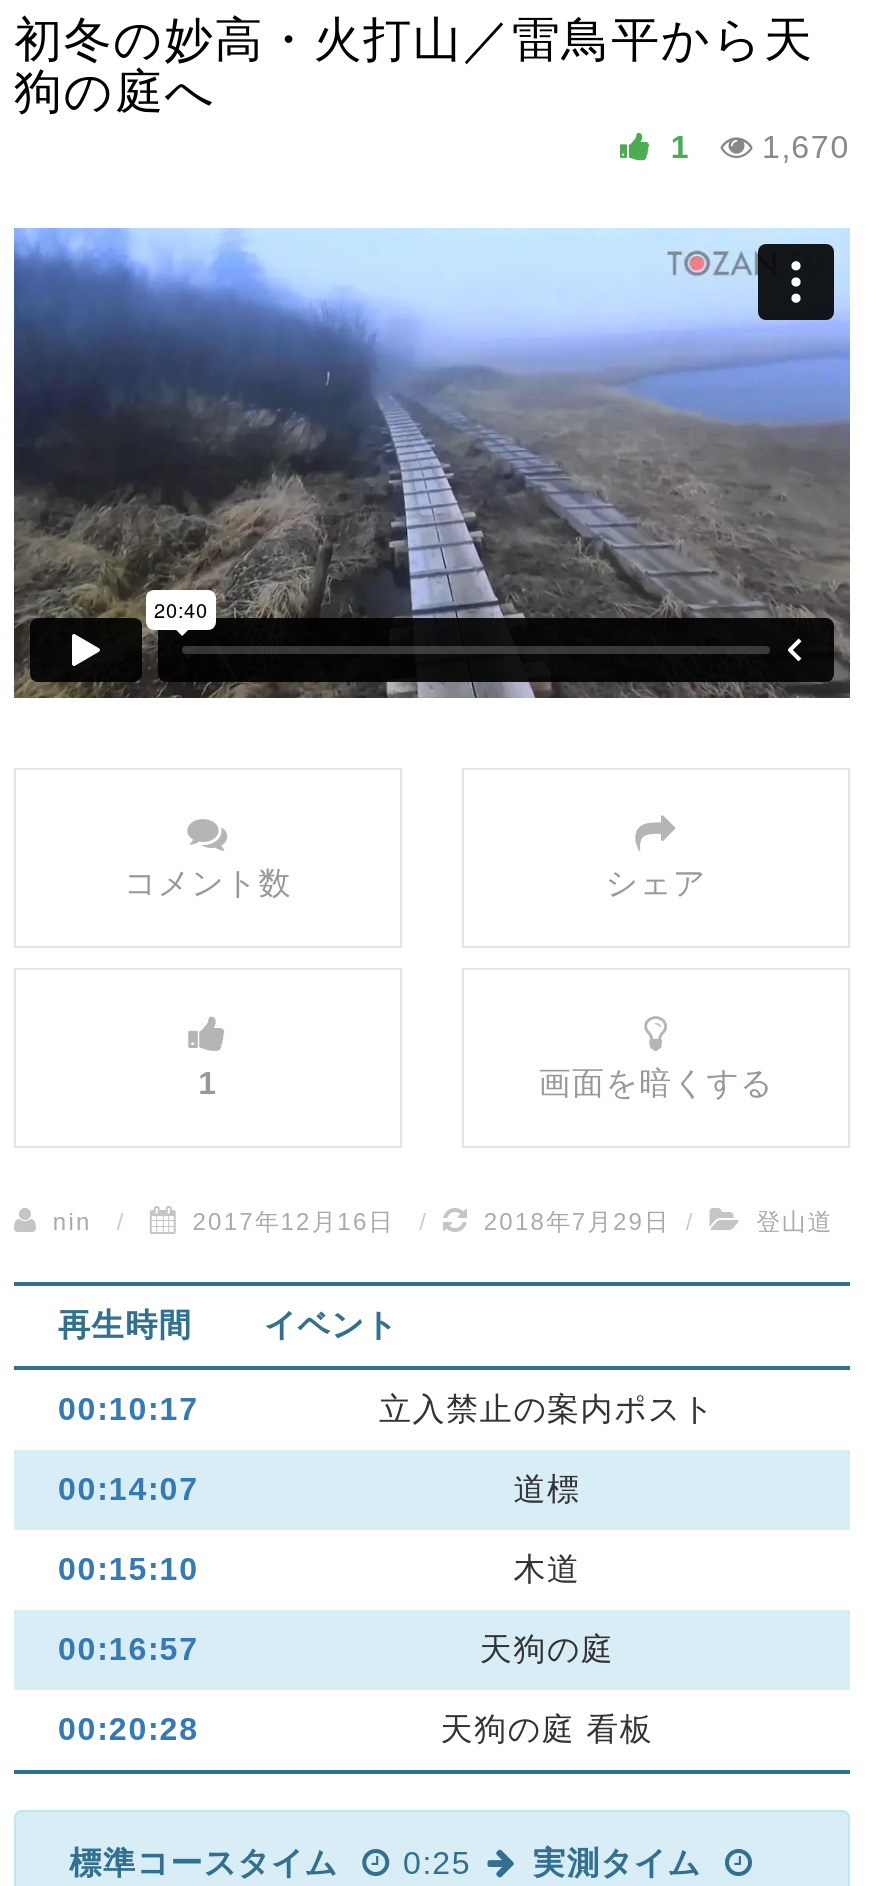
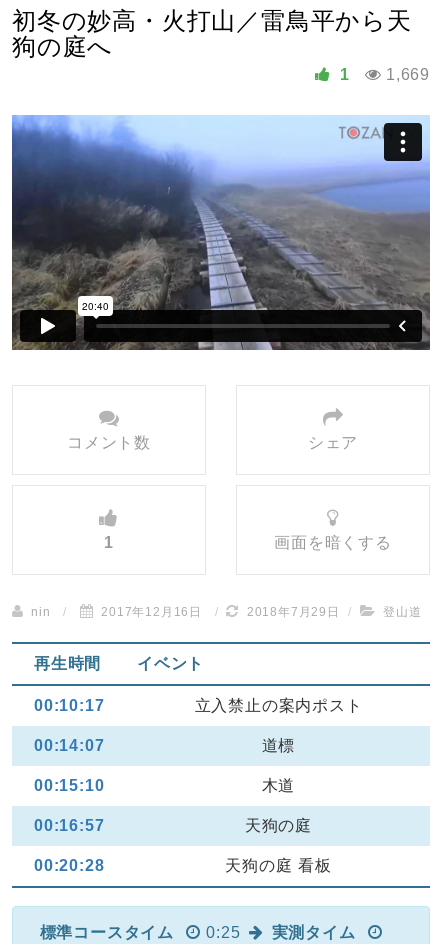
- 1,670
+ 1,669
